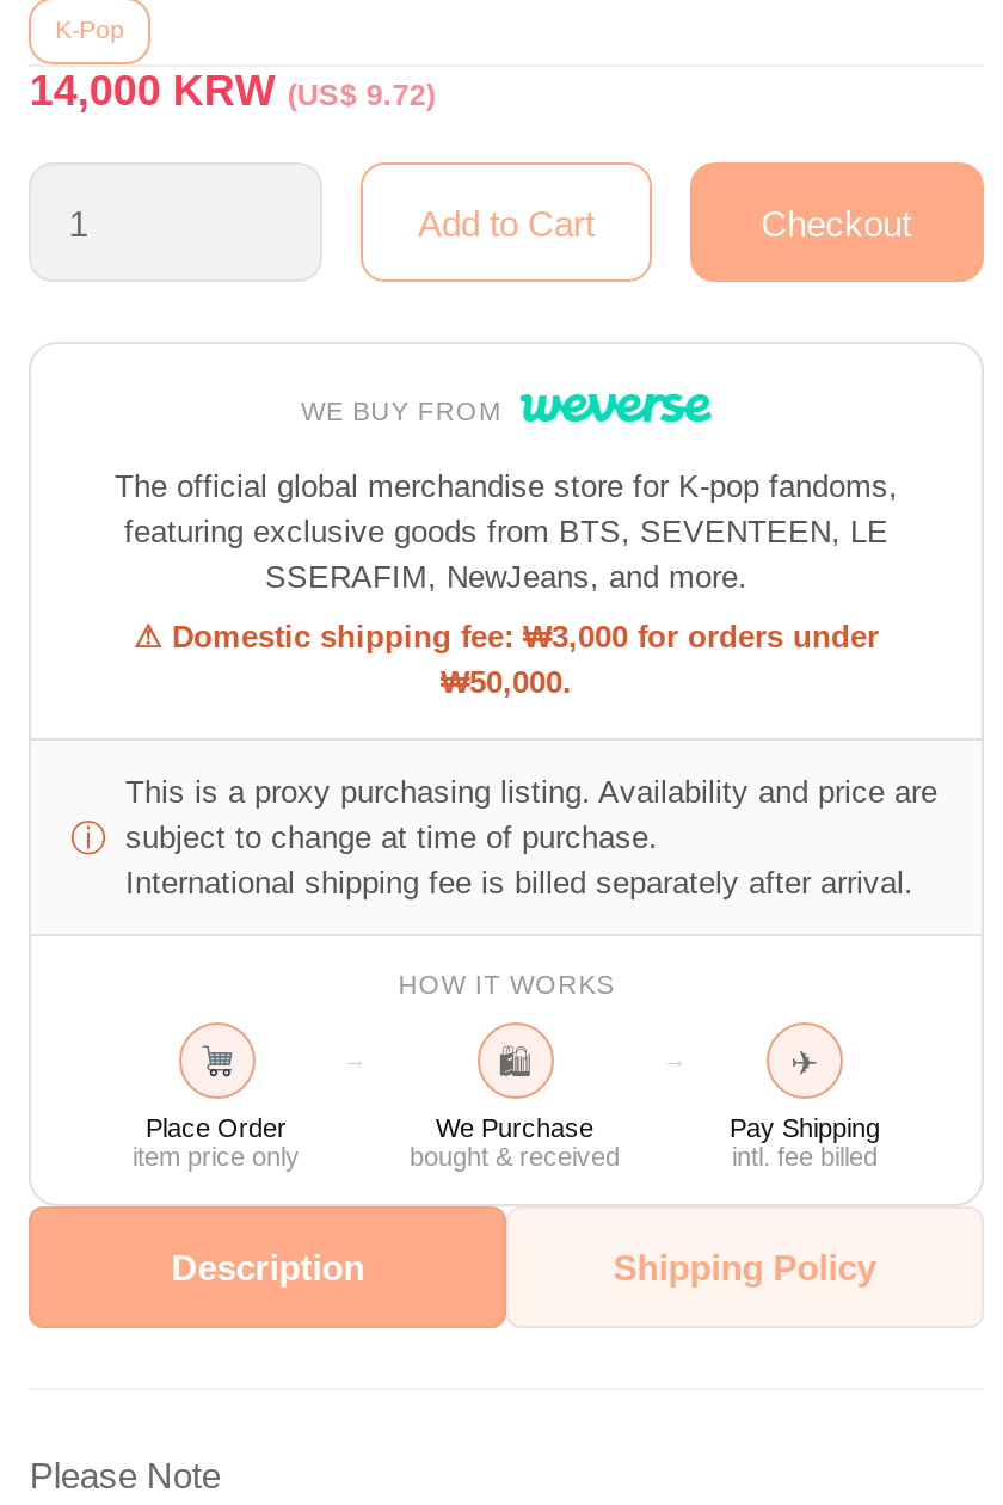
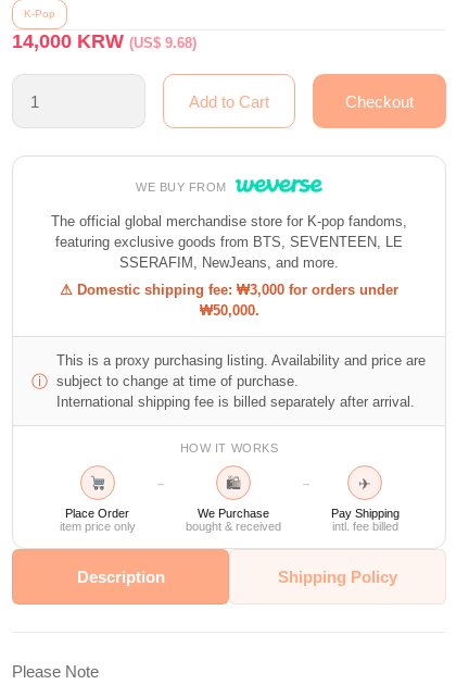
- 14,000 KRW (US$ 9.72)
+ 14,000 KRW (US$ 9.68)
